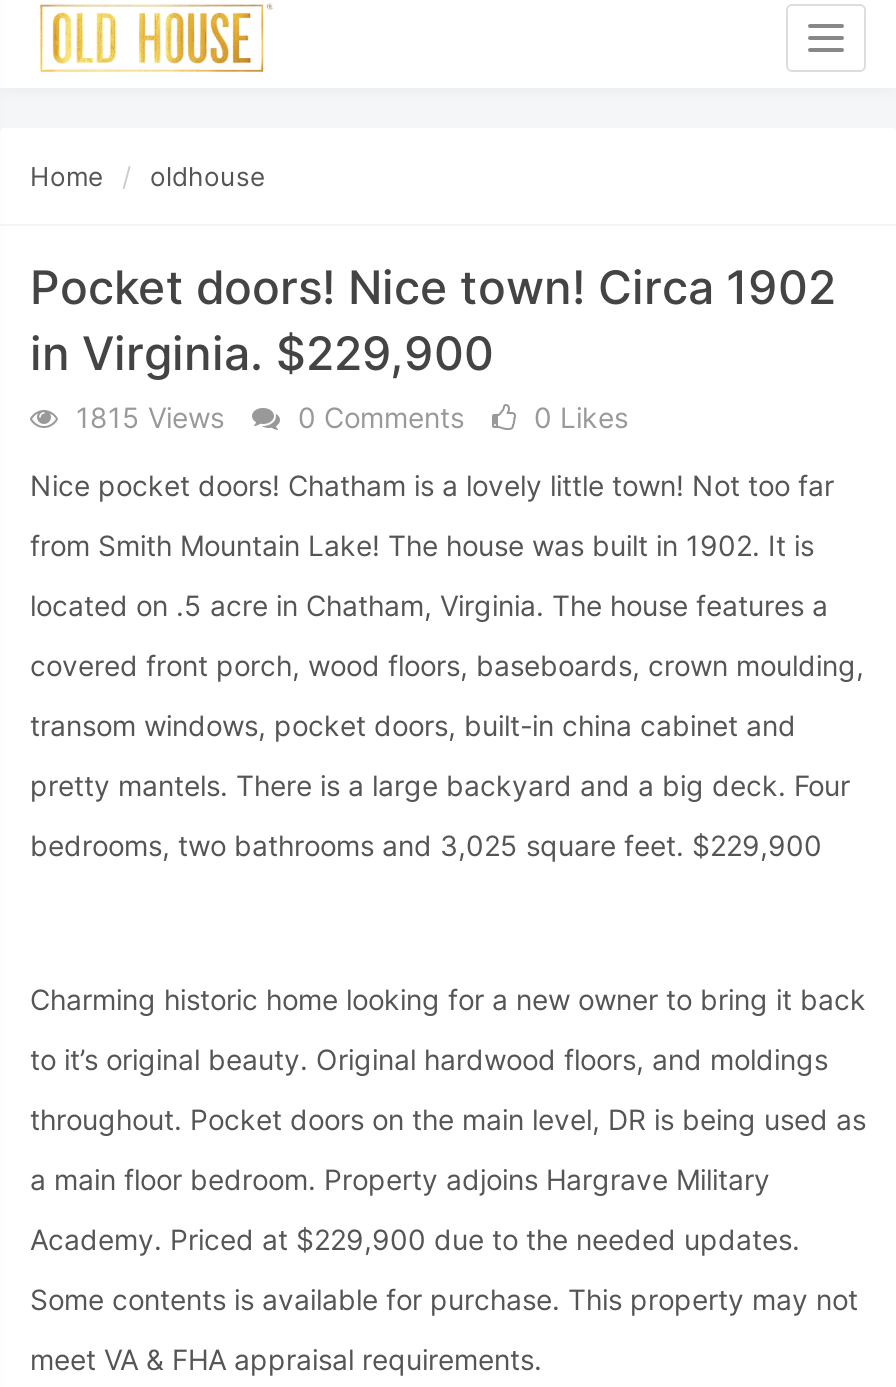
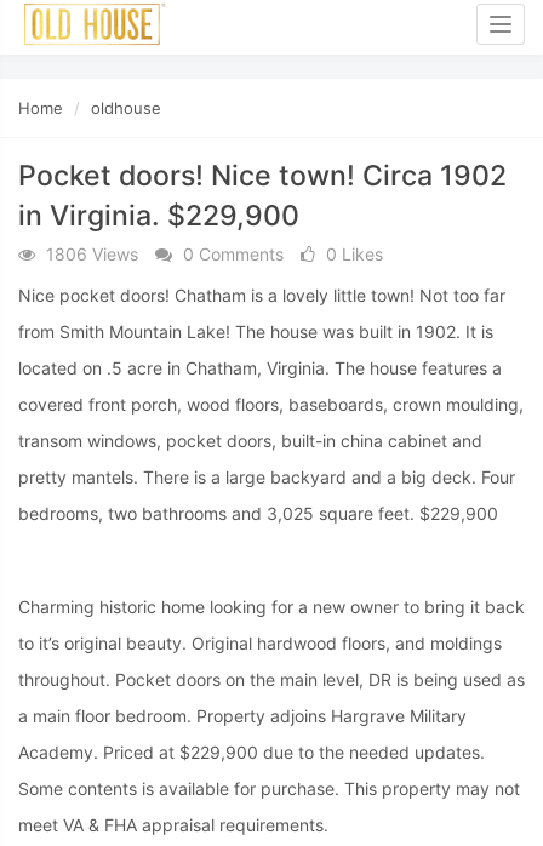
- 1815 Views 0 Comments 0 Likes
+ 1806 Views 0 Comments 0 Likes
